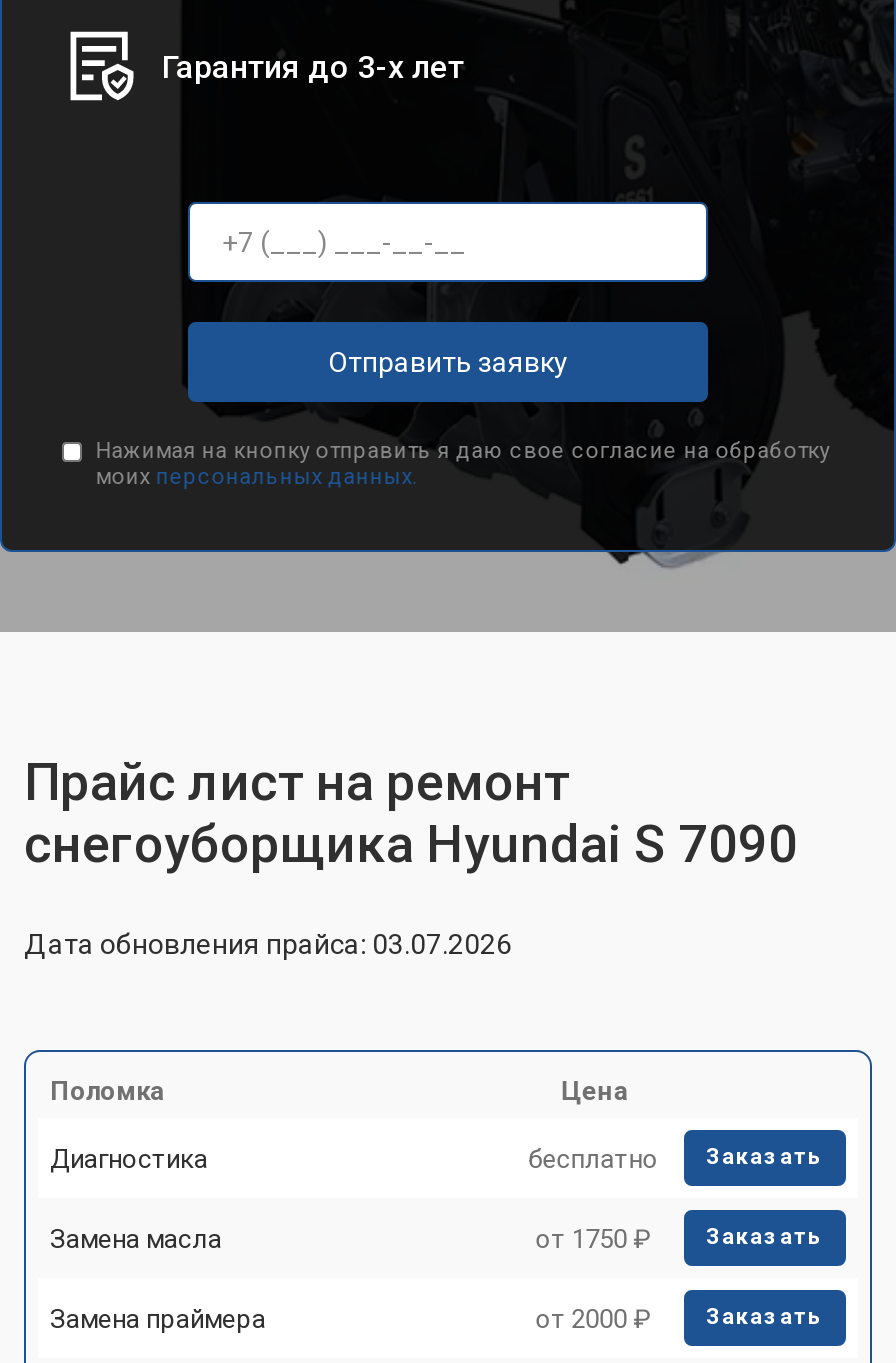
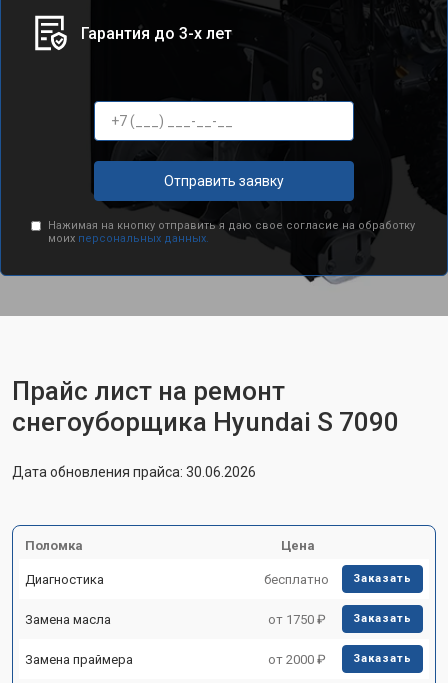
- Дата обновления прайса: 03.07.2026
+ Дата обновления прайса: 30.06.2026
